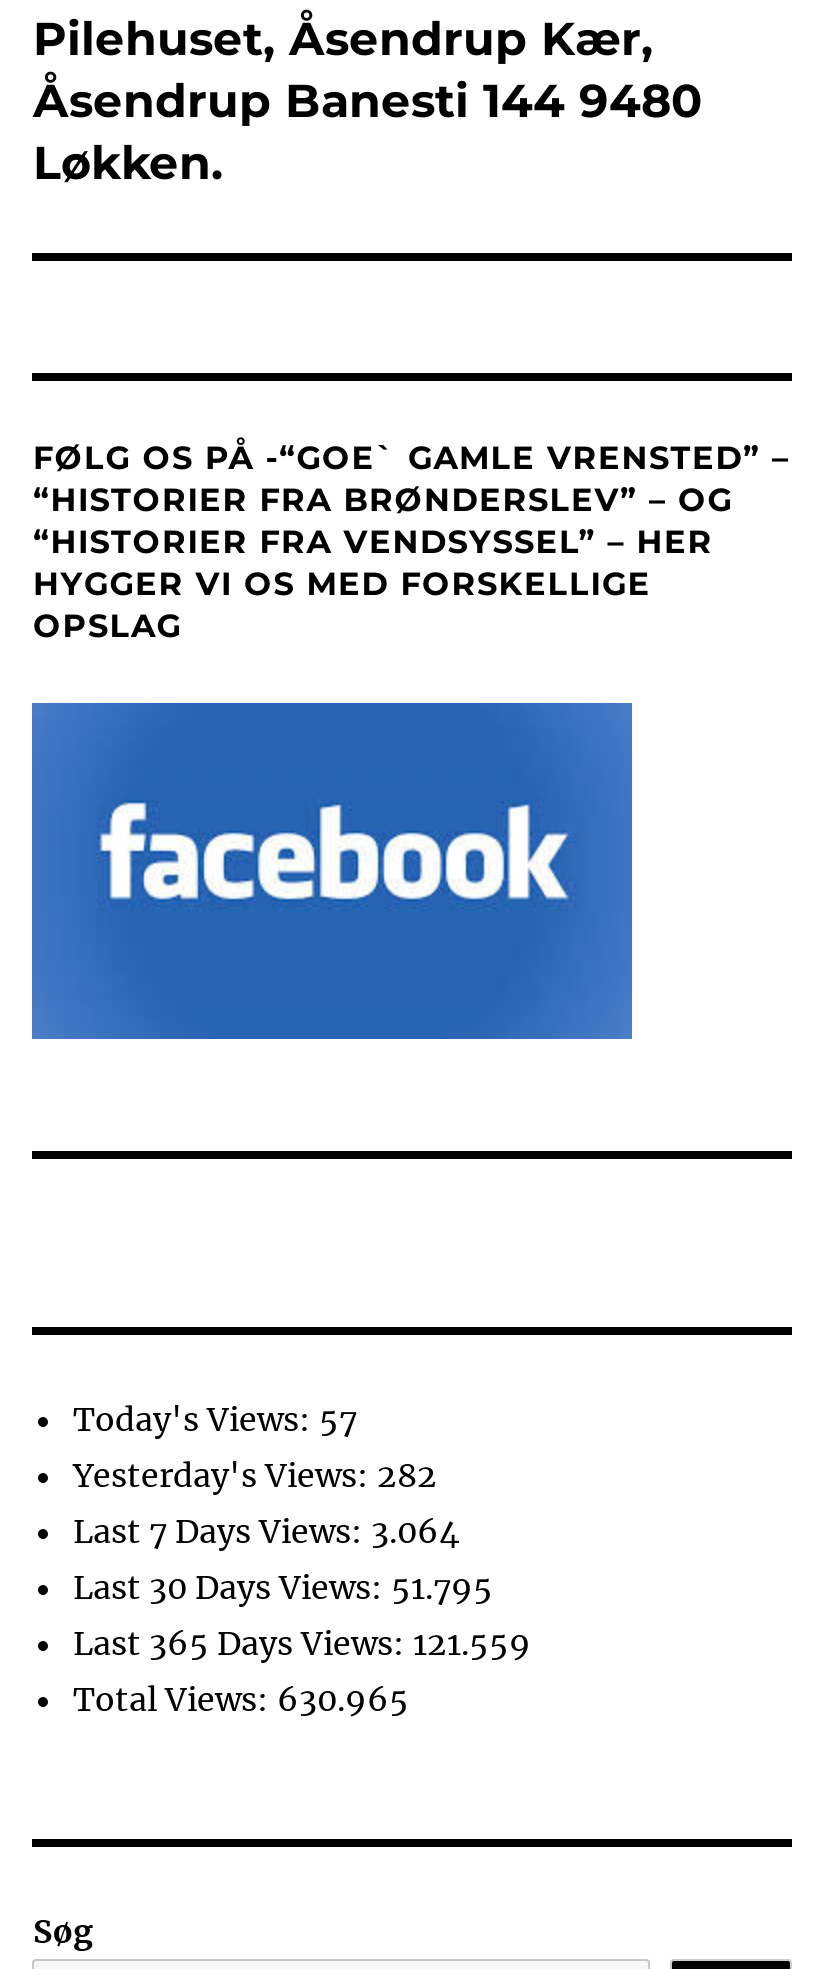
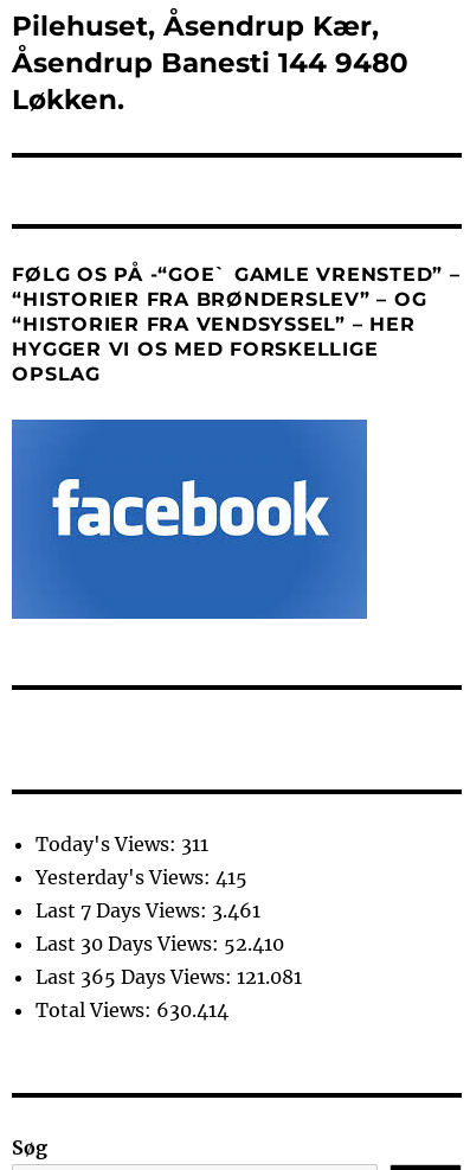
- Today's Views: 57
+ Today's Views: 311

- Yesterday's Views: 282
+ Yesterday's Views: 415

- Last 7 Days Views: 3.064
+ Last 7 Days Views: 3.461

- Last 30 Days Views: 51.795
+ Last 30 Days Views: 52.410

- Last 365 Days Views: 121.559
+ Last 365 Days Views: 121.081

- Total Views: 630.965
+ Total Views: 630.414
